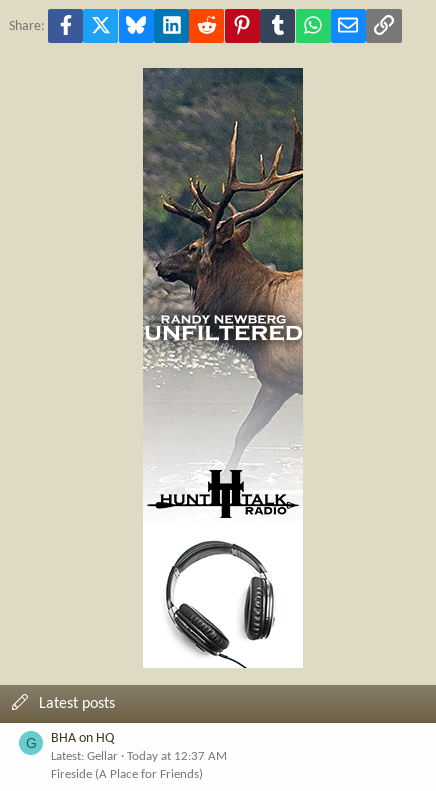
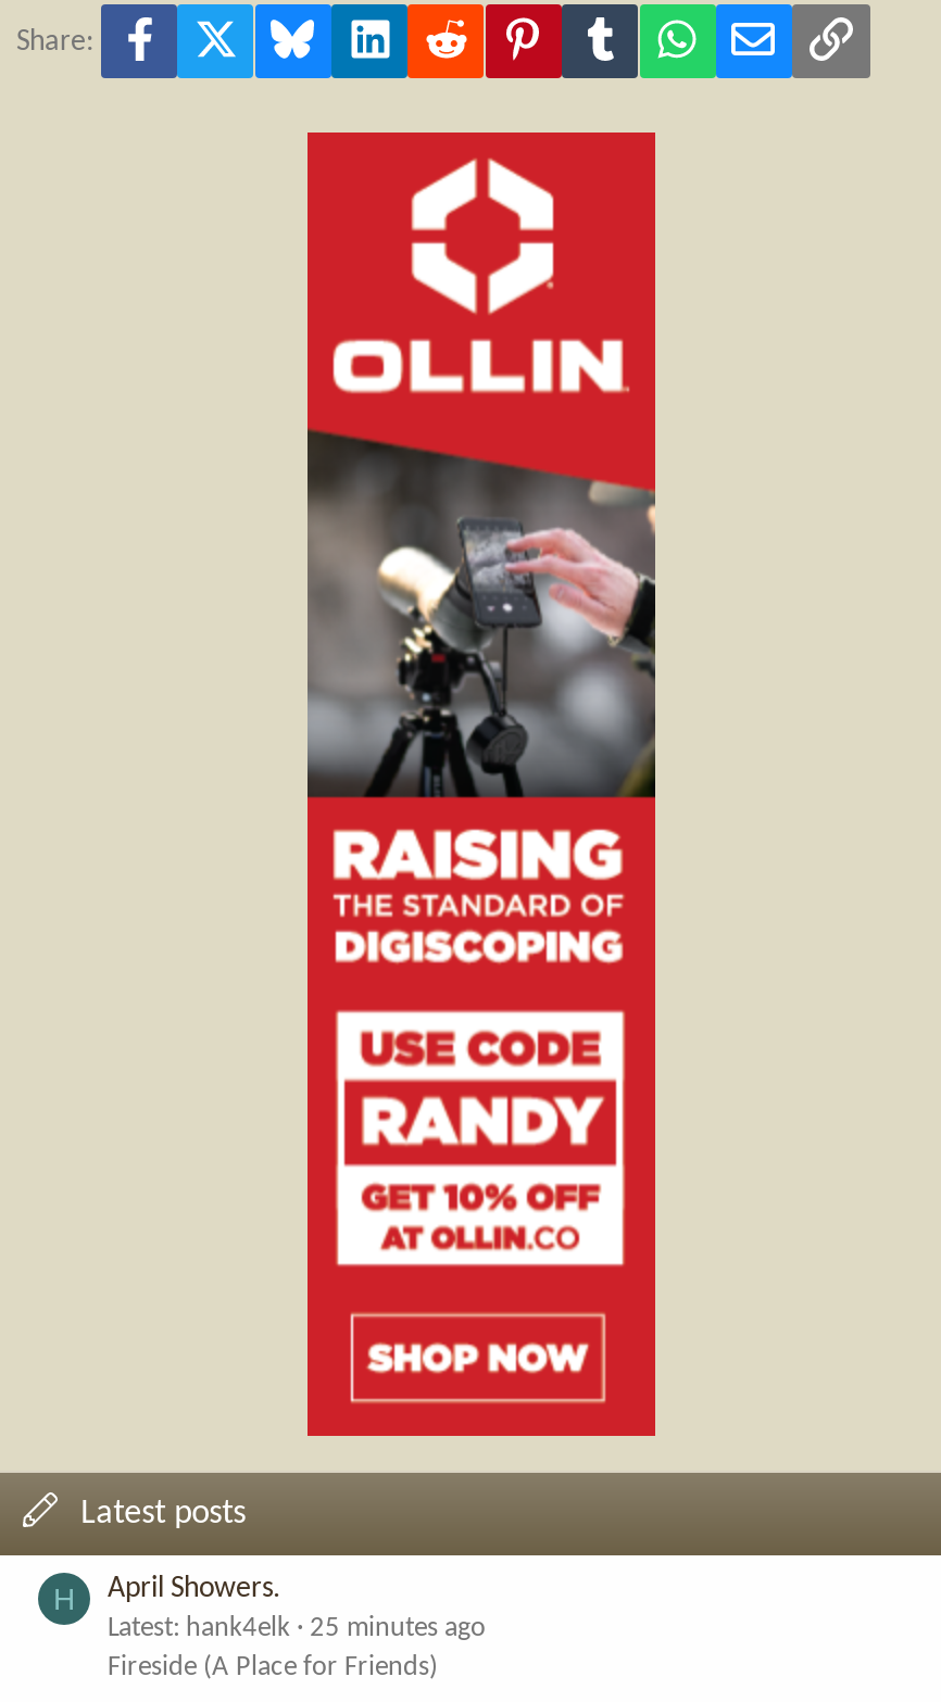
- [image]
+ [image]

- G
- BHA on HQ
- Latest: Gellar
- Today at 12:37 AM
+ H
+ April Showers.
+ Latest: hank4elk
+ 25 minutes ago
